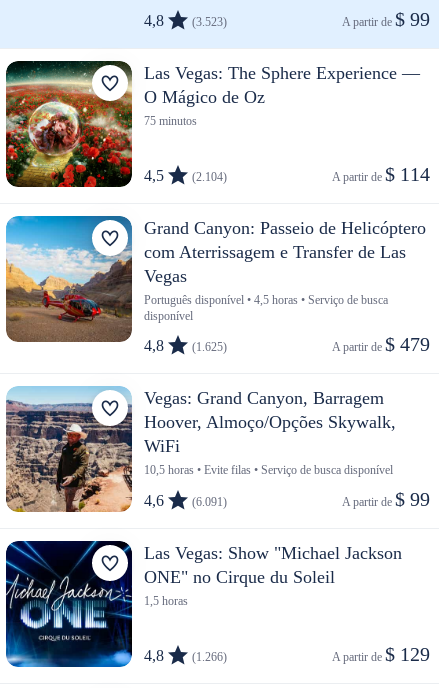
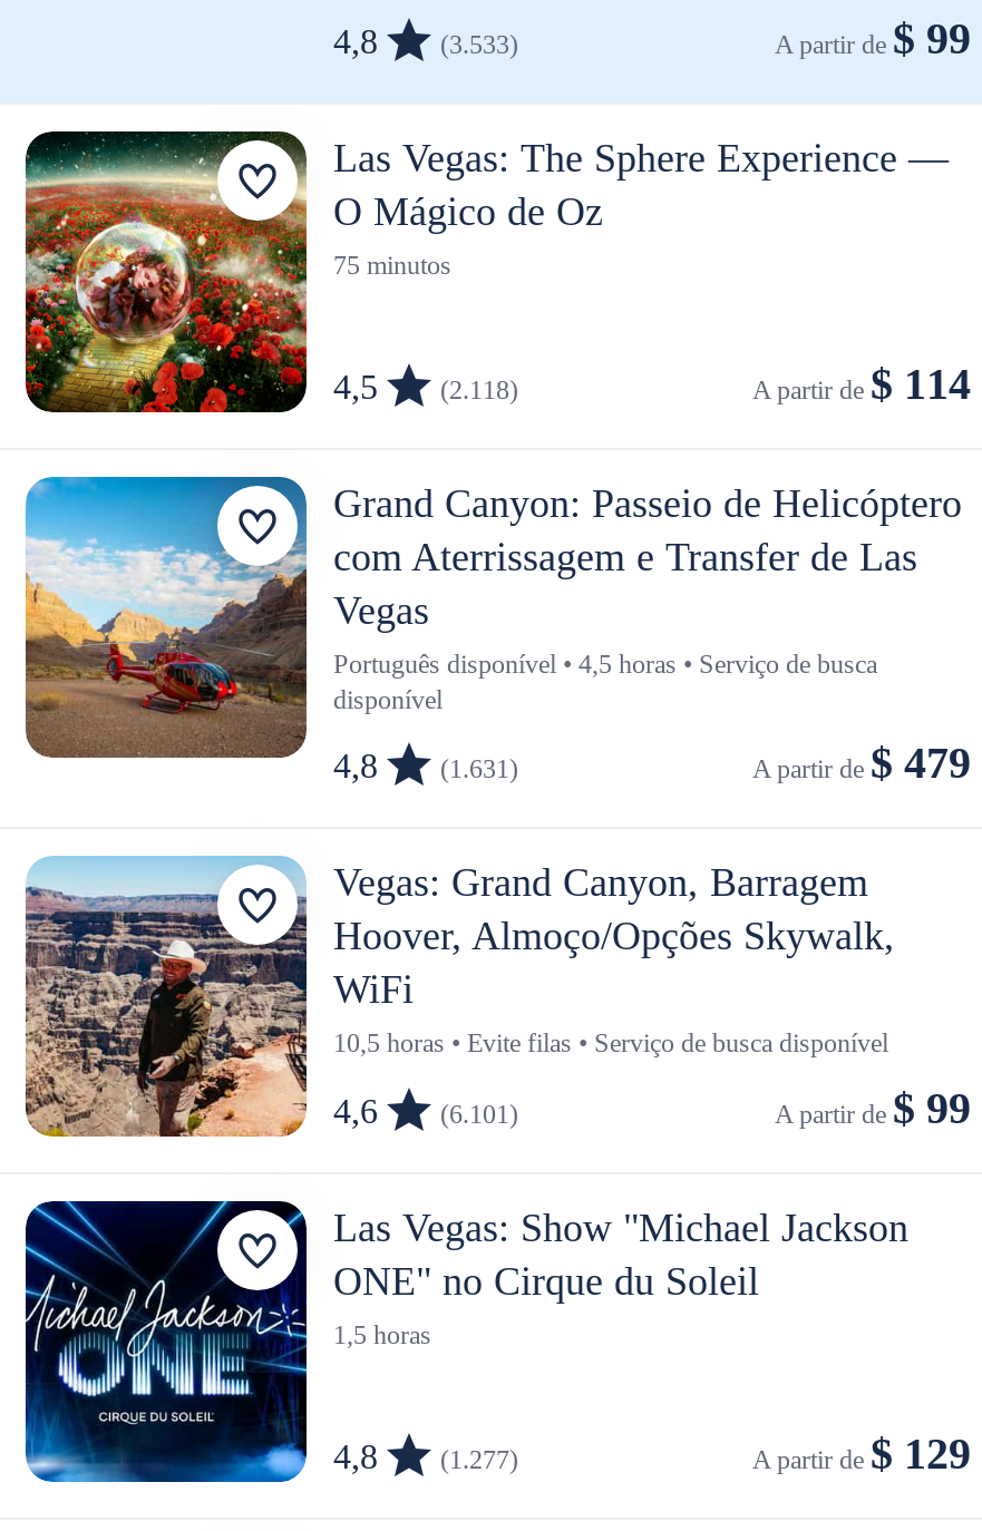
- 4,8 (3.523)
+ 4,8 (3.533)

- 4,5 (2.104)
+ 4,5 (2.118)

- 4,8 (1.625)
+ 4,8 (1.631)

- 4,6 (6.091)
+ 4,6 (6.101)

- 4,8 (1.266)
+ 4,8 (1.277)
